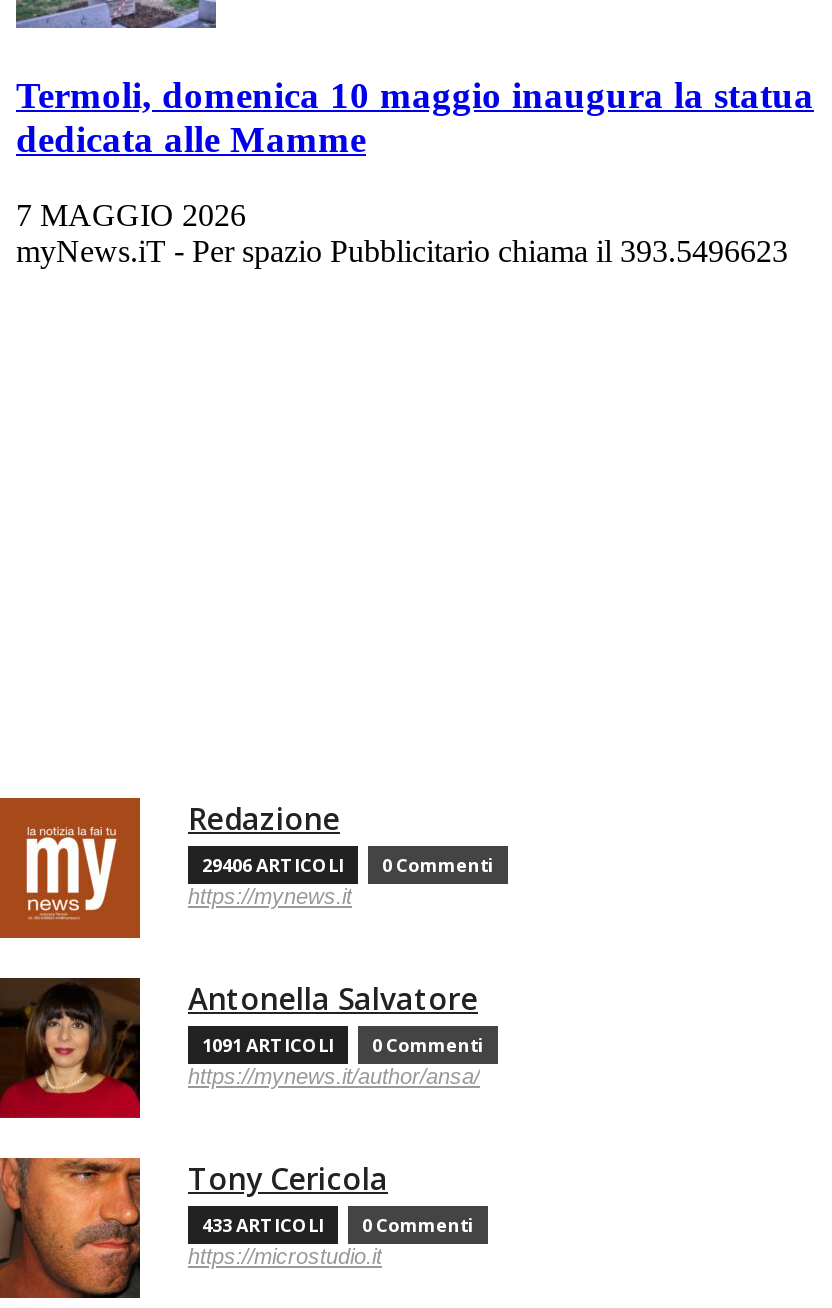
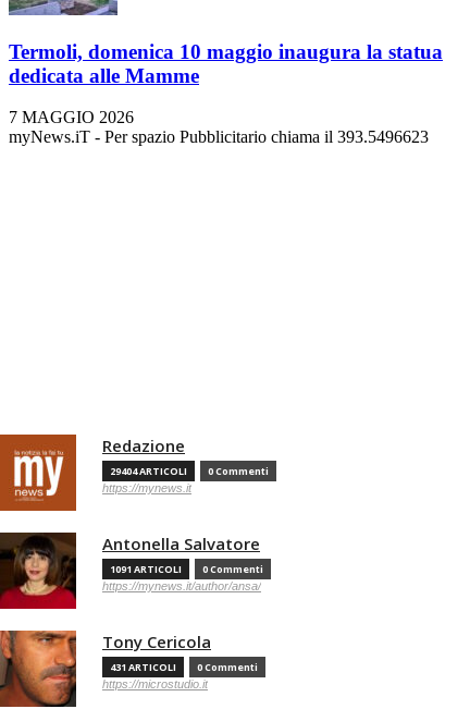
- 29406 ARTICOLI 0 Commenti
+ 29404 ARTICOLI 0 Commenti

- 433 ARTICOLI 0 Commenti
+ 431 ARTICOLI 0 Commenti
